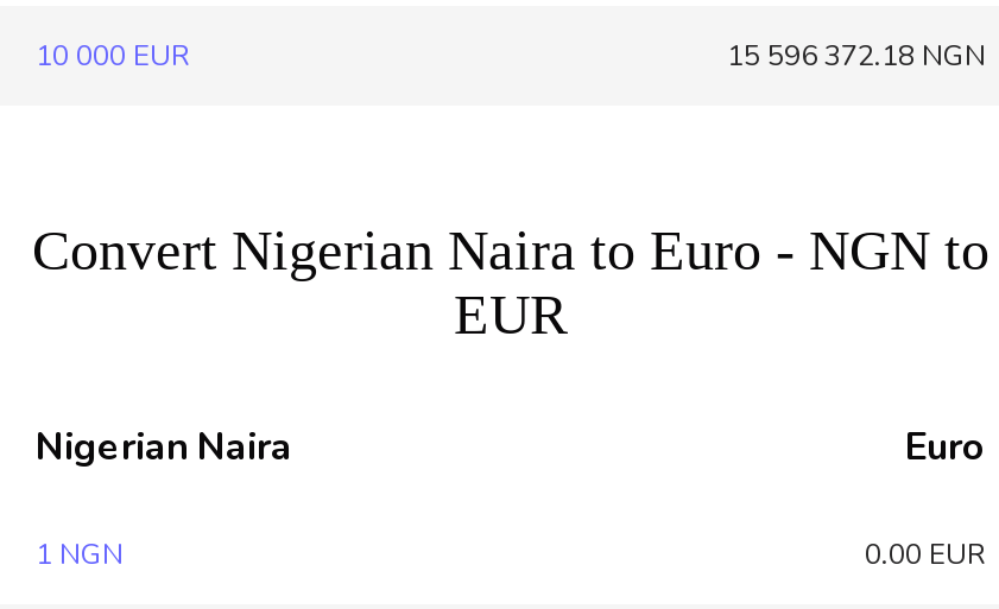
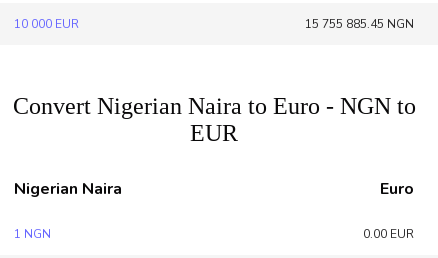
- 15 596 372.18 NGN
+ 15 755 885.45 NGN
